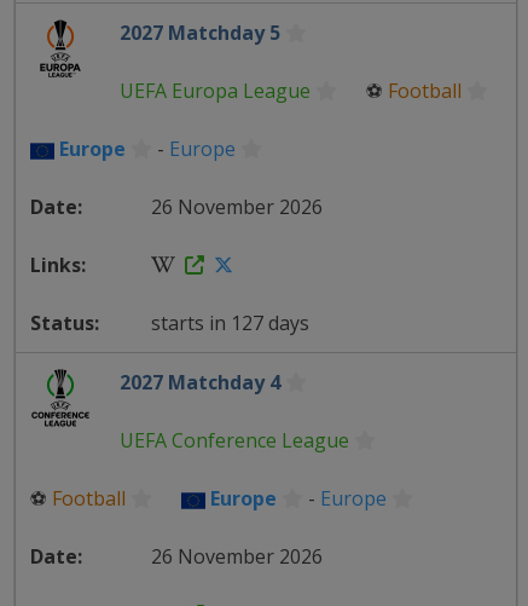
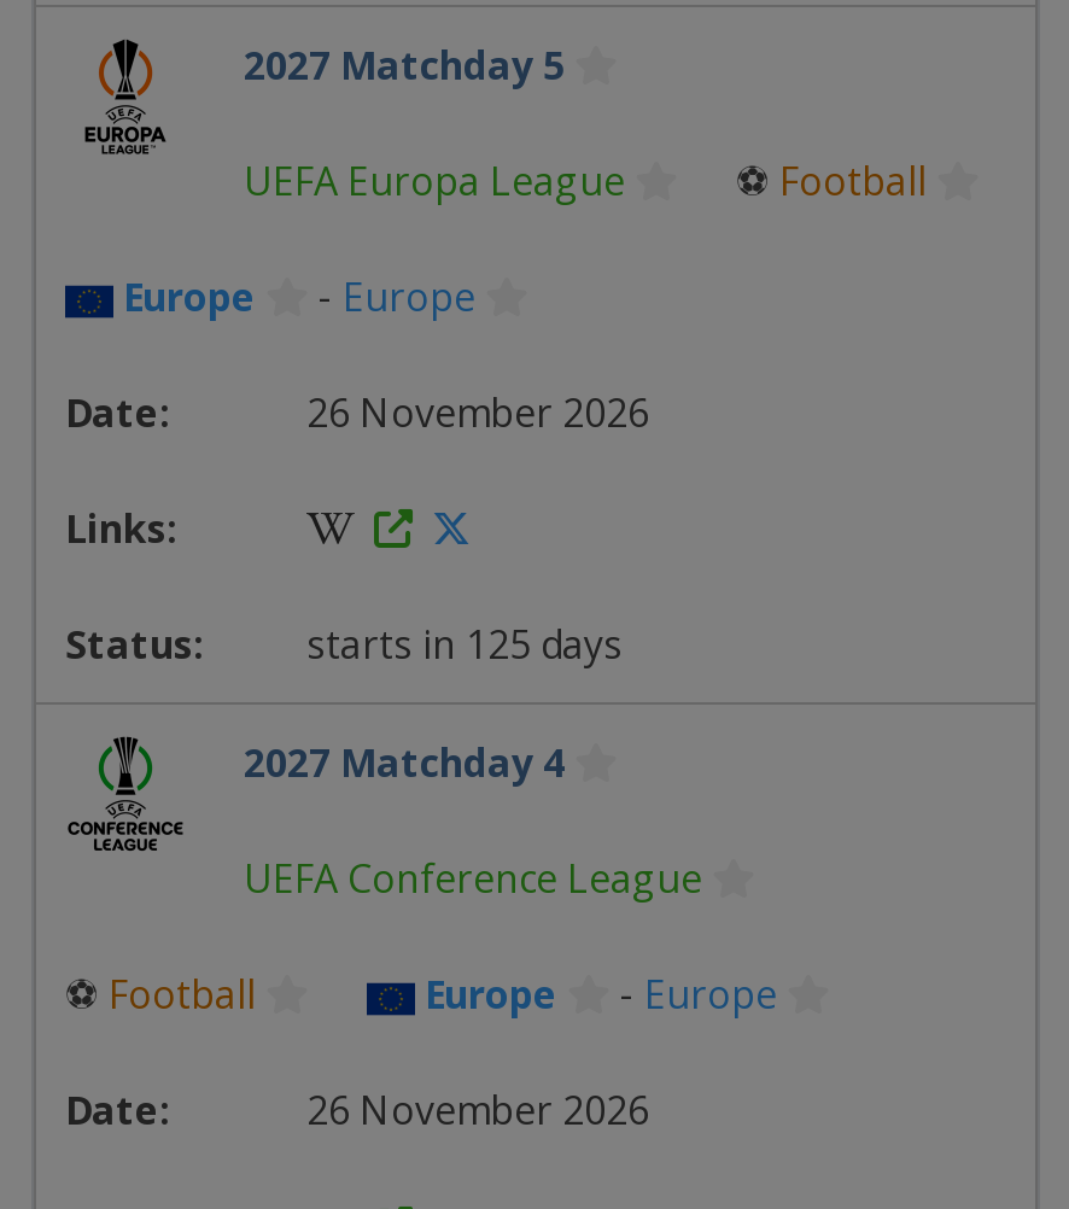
- starts in 127 days
+ starts in 125 days
